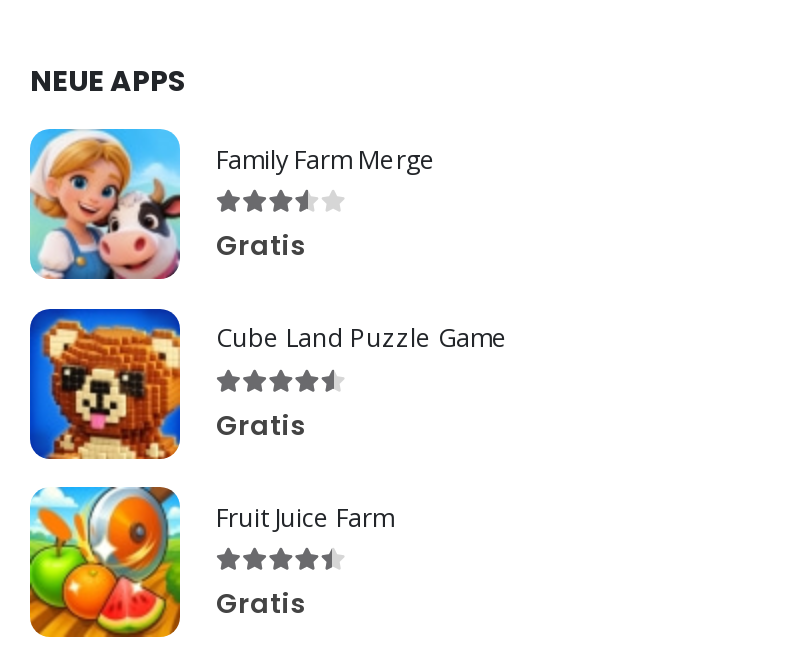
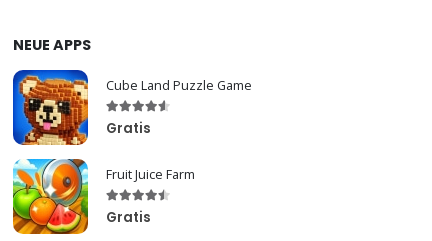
- [image]
- Family Farm Merge
- Gratis
